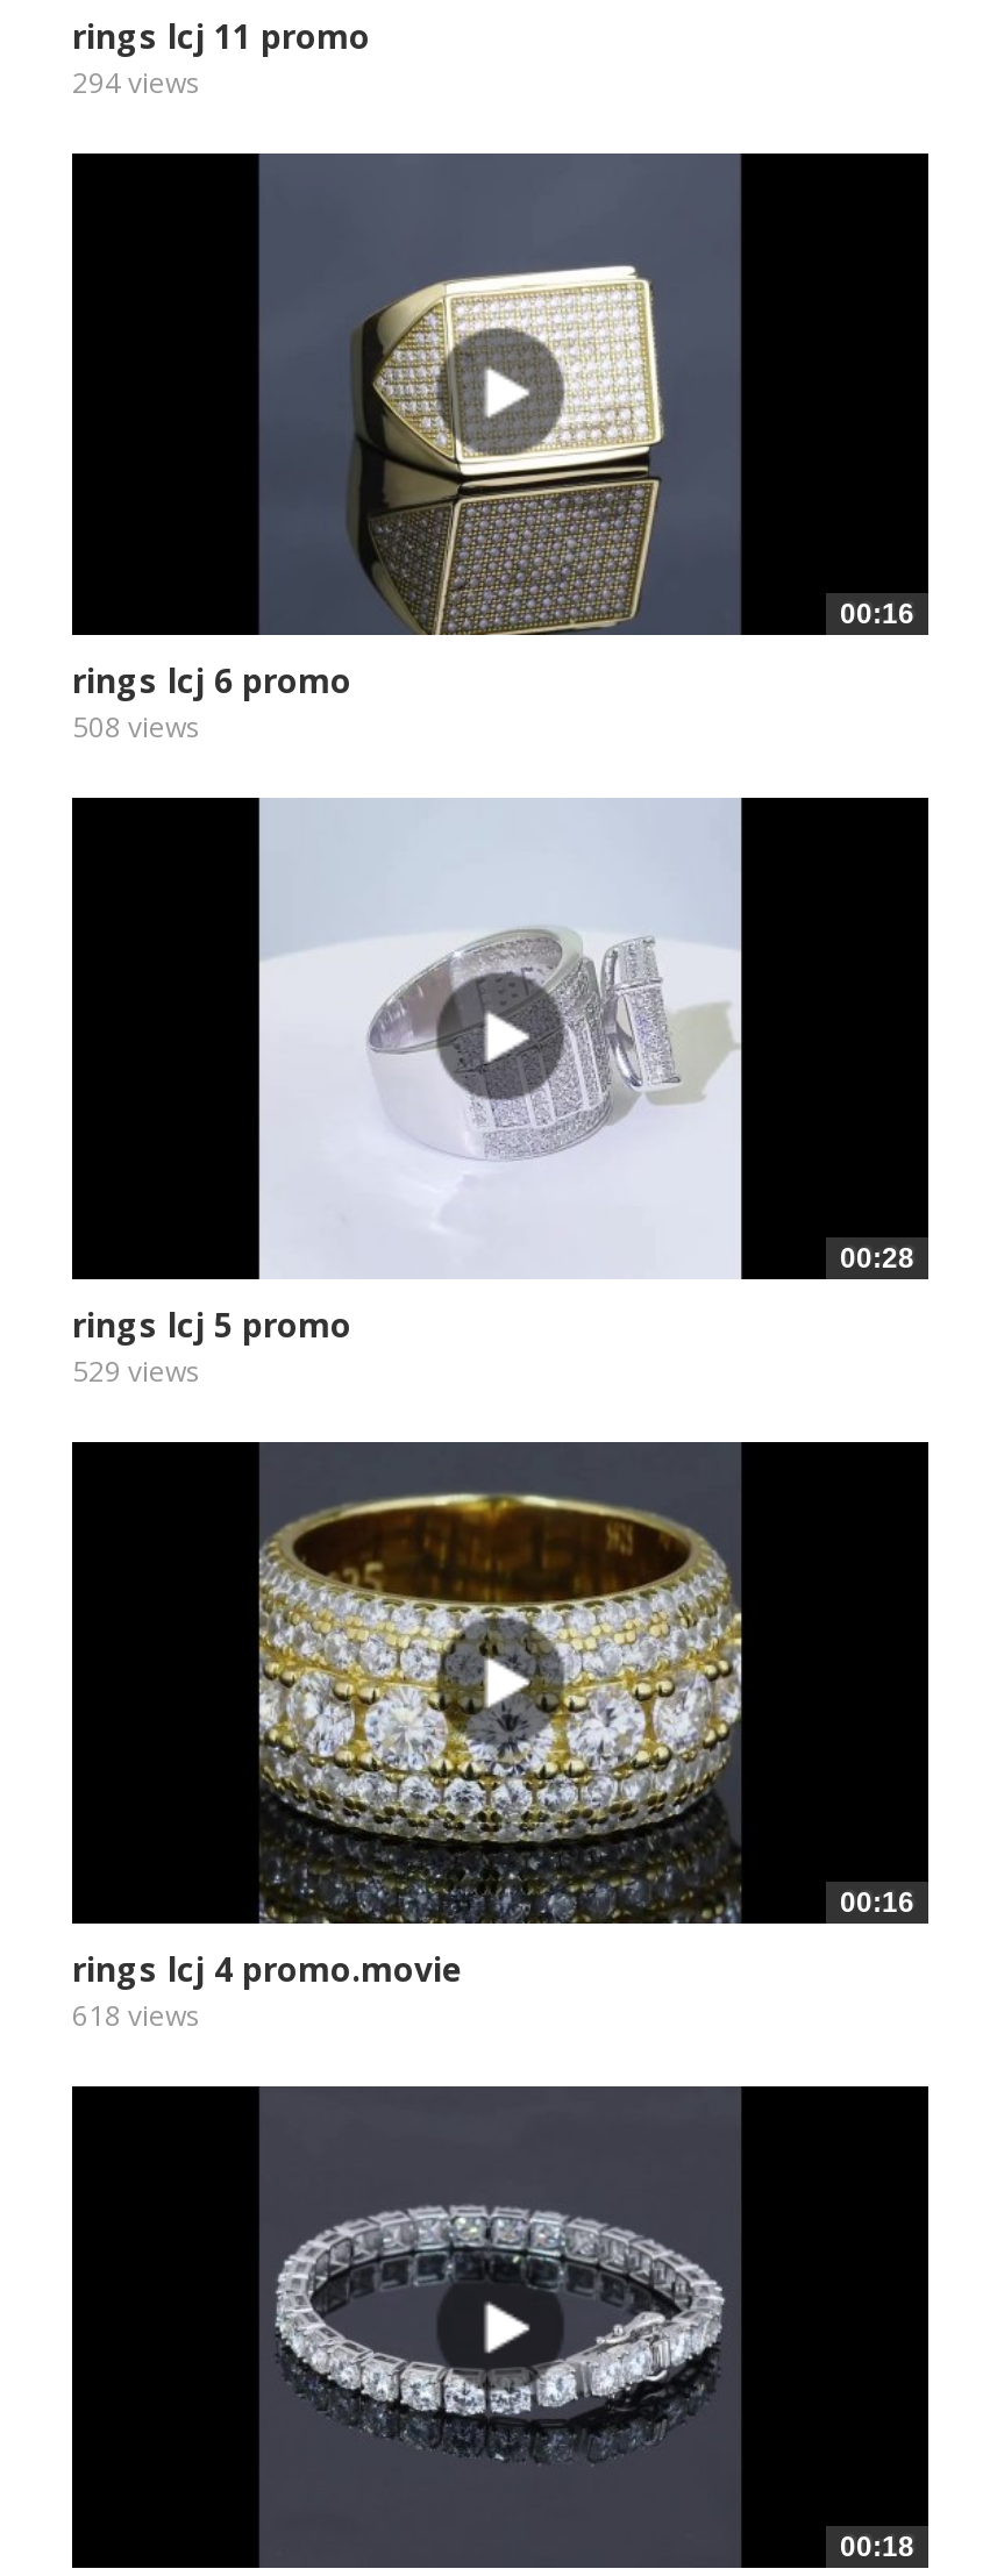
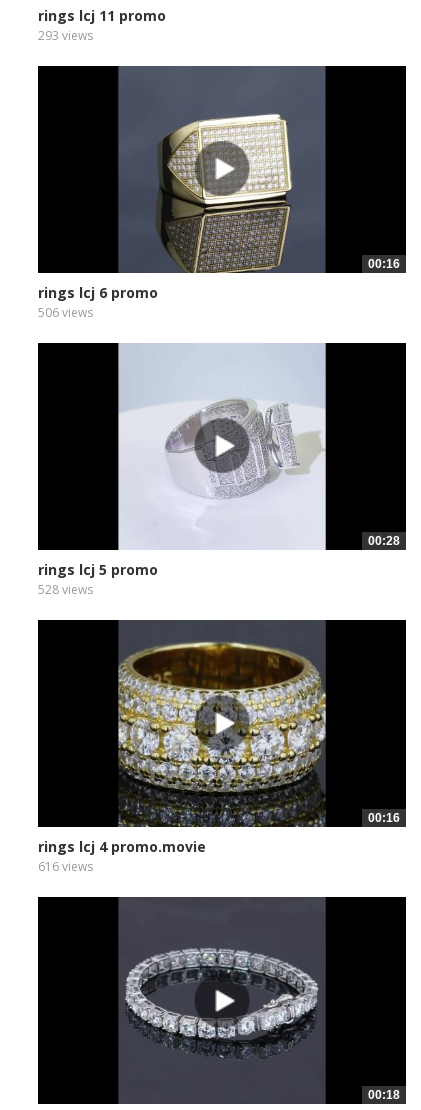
- 294 views
+ 293 views

- 508 views
+ 506 views

- 529 views
+ 528 views

- 618 views
+ 616 views
